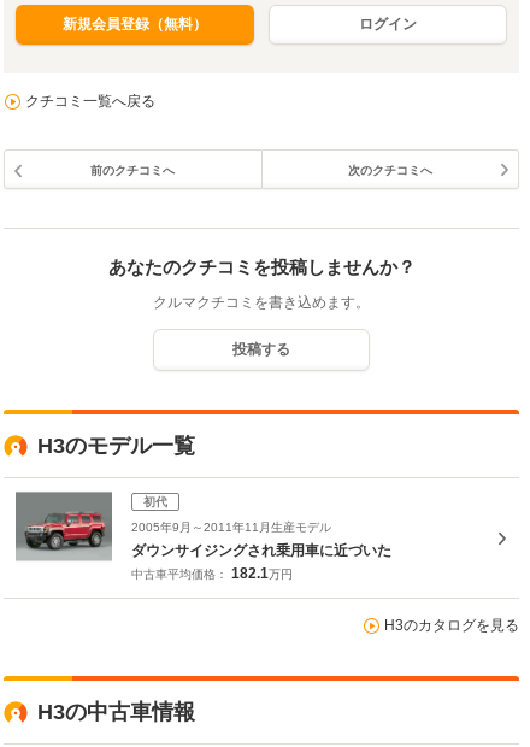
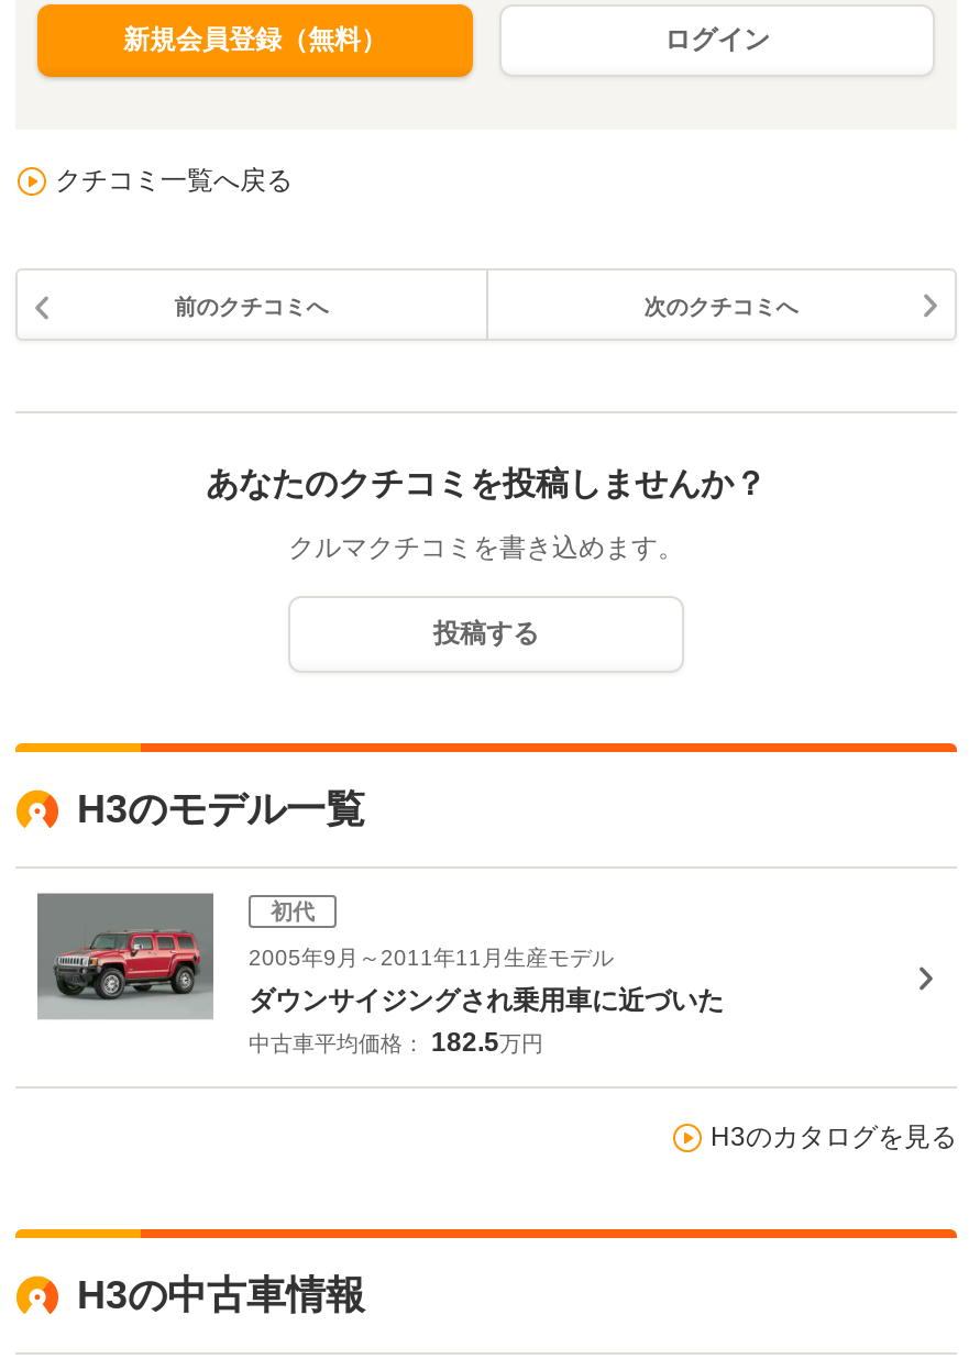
- 中古車平均価格：182.1万円
+ 中古車平均価格：182.5万円
